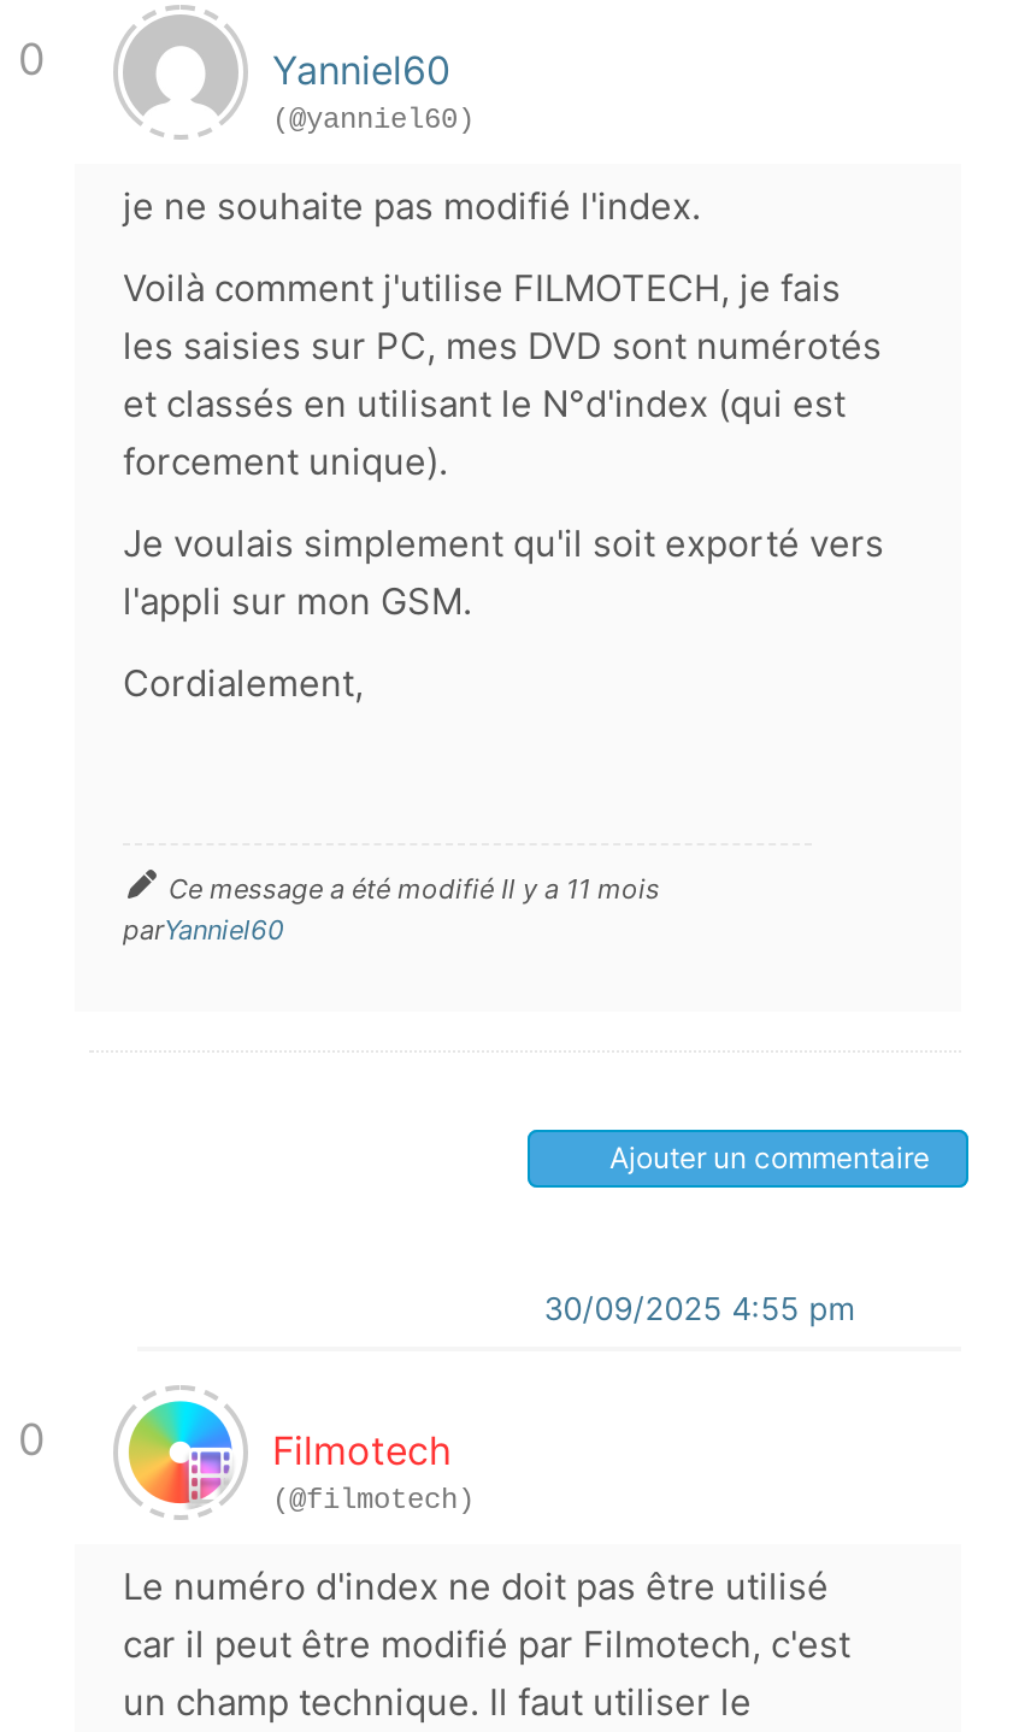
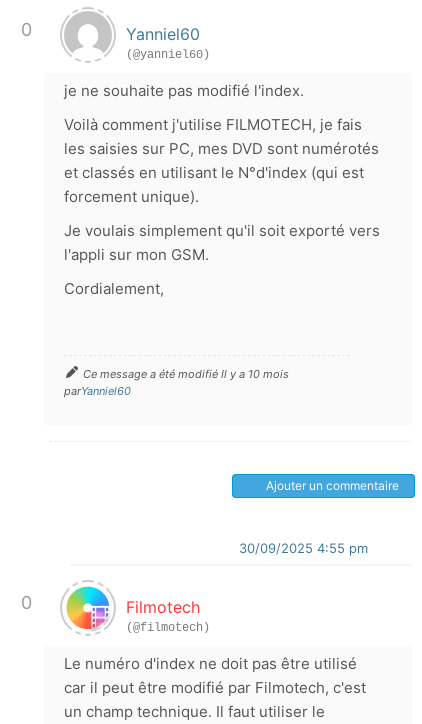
- Ce message a été modifié Il y a 11 mois
+ Ce message a été modifié Il y a 10 mois
